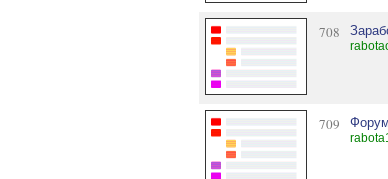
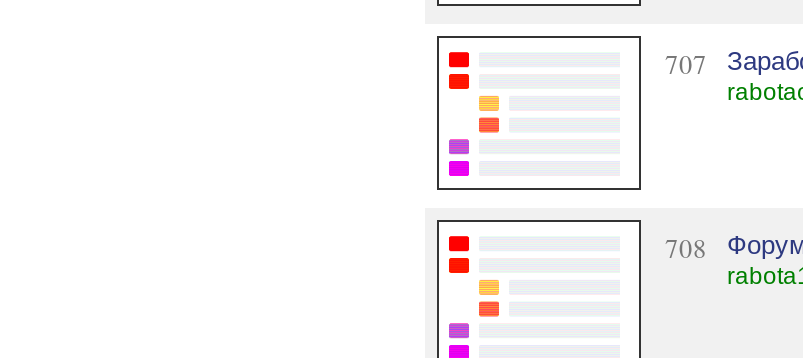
- 708
+ 707

- 709
+ 708
